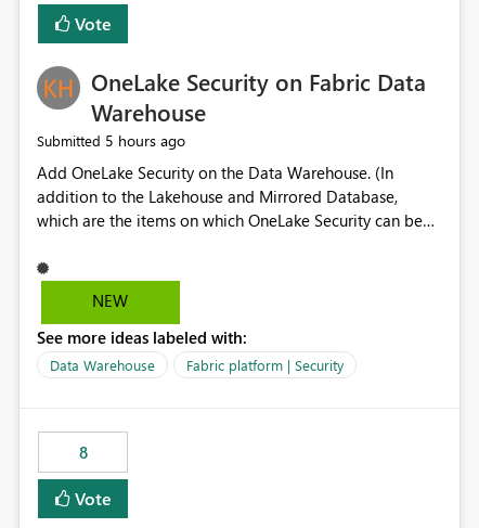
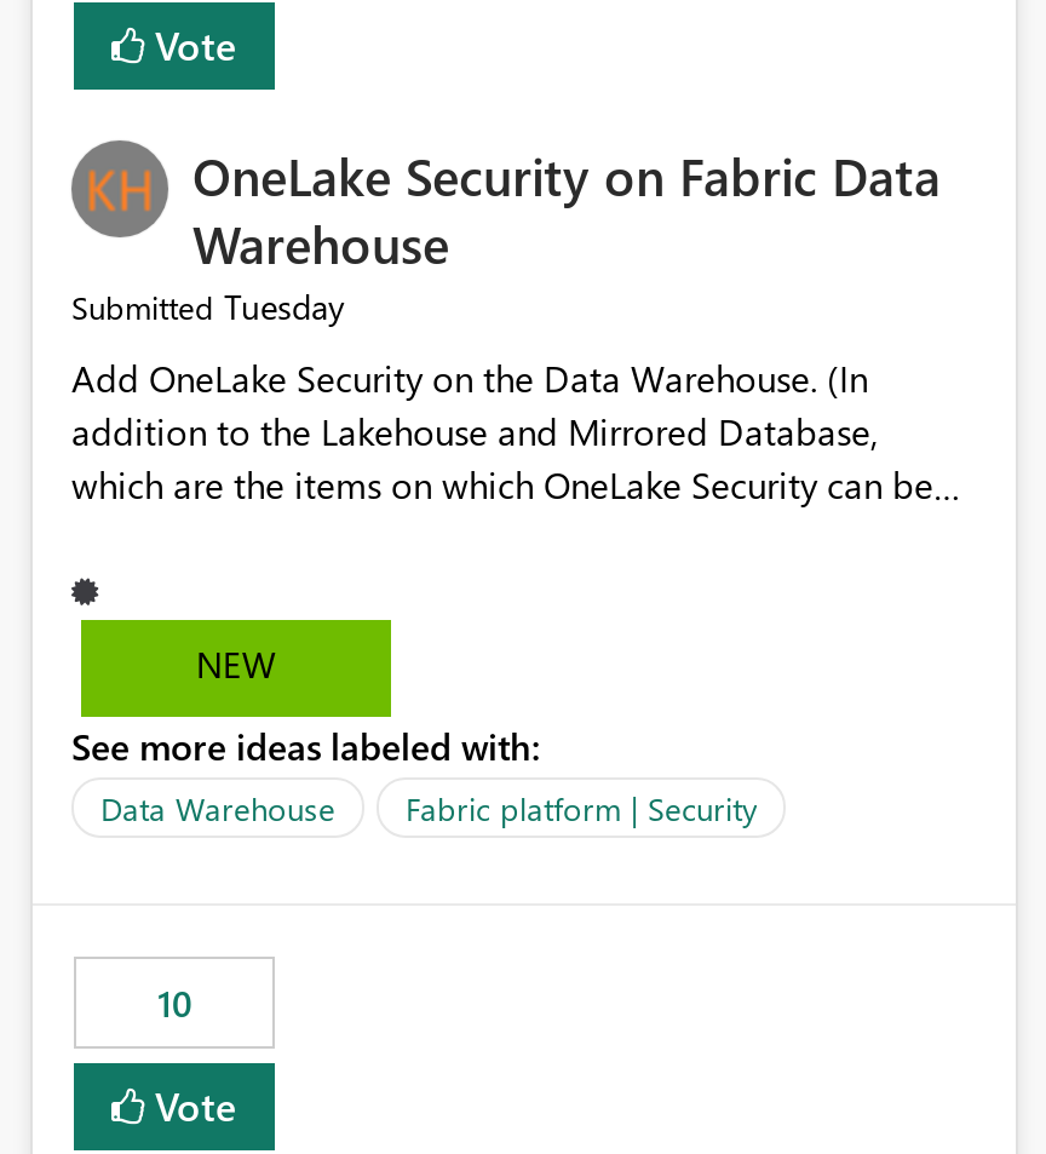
- Submitted 5 hours ago
+ Submitted Tuesday

- 8
+ 10
